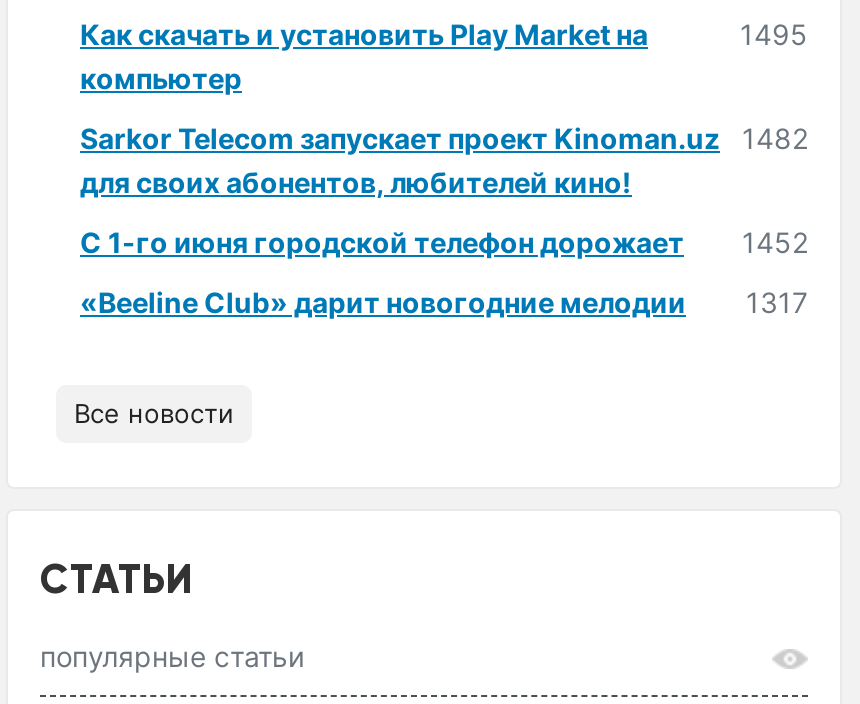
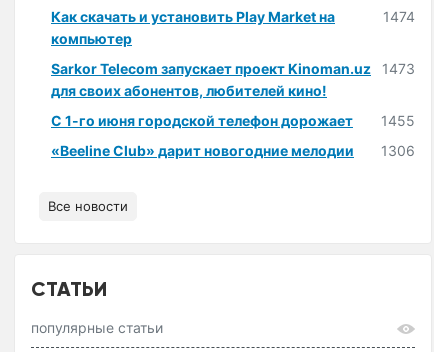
- 1495
+ 1474

- Sarkor Telecom запускает проект Kinoman.uz 1482
+ Sarkor Telecom запускает проект Kinoman.uz 1473

- С 1-го июня городской телефон дорожает 1452
+ С 1-го июня городской телефон дорожает 1455

- «Beeline Club» дарит новогодние мелодии 1317
+ «Beeline Club» дарит новогодние мелодии 1306
